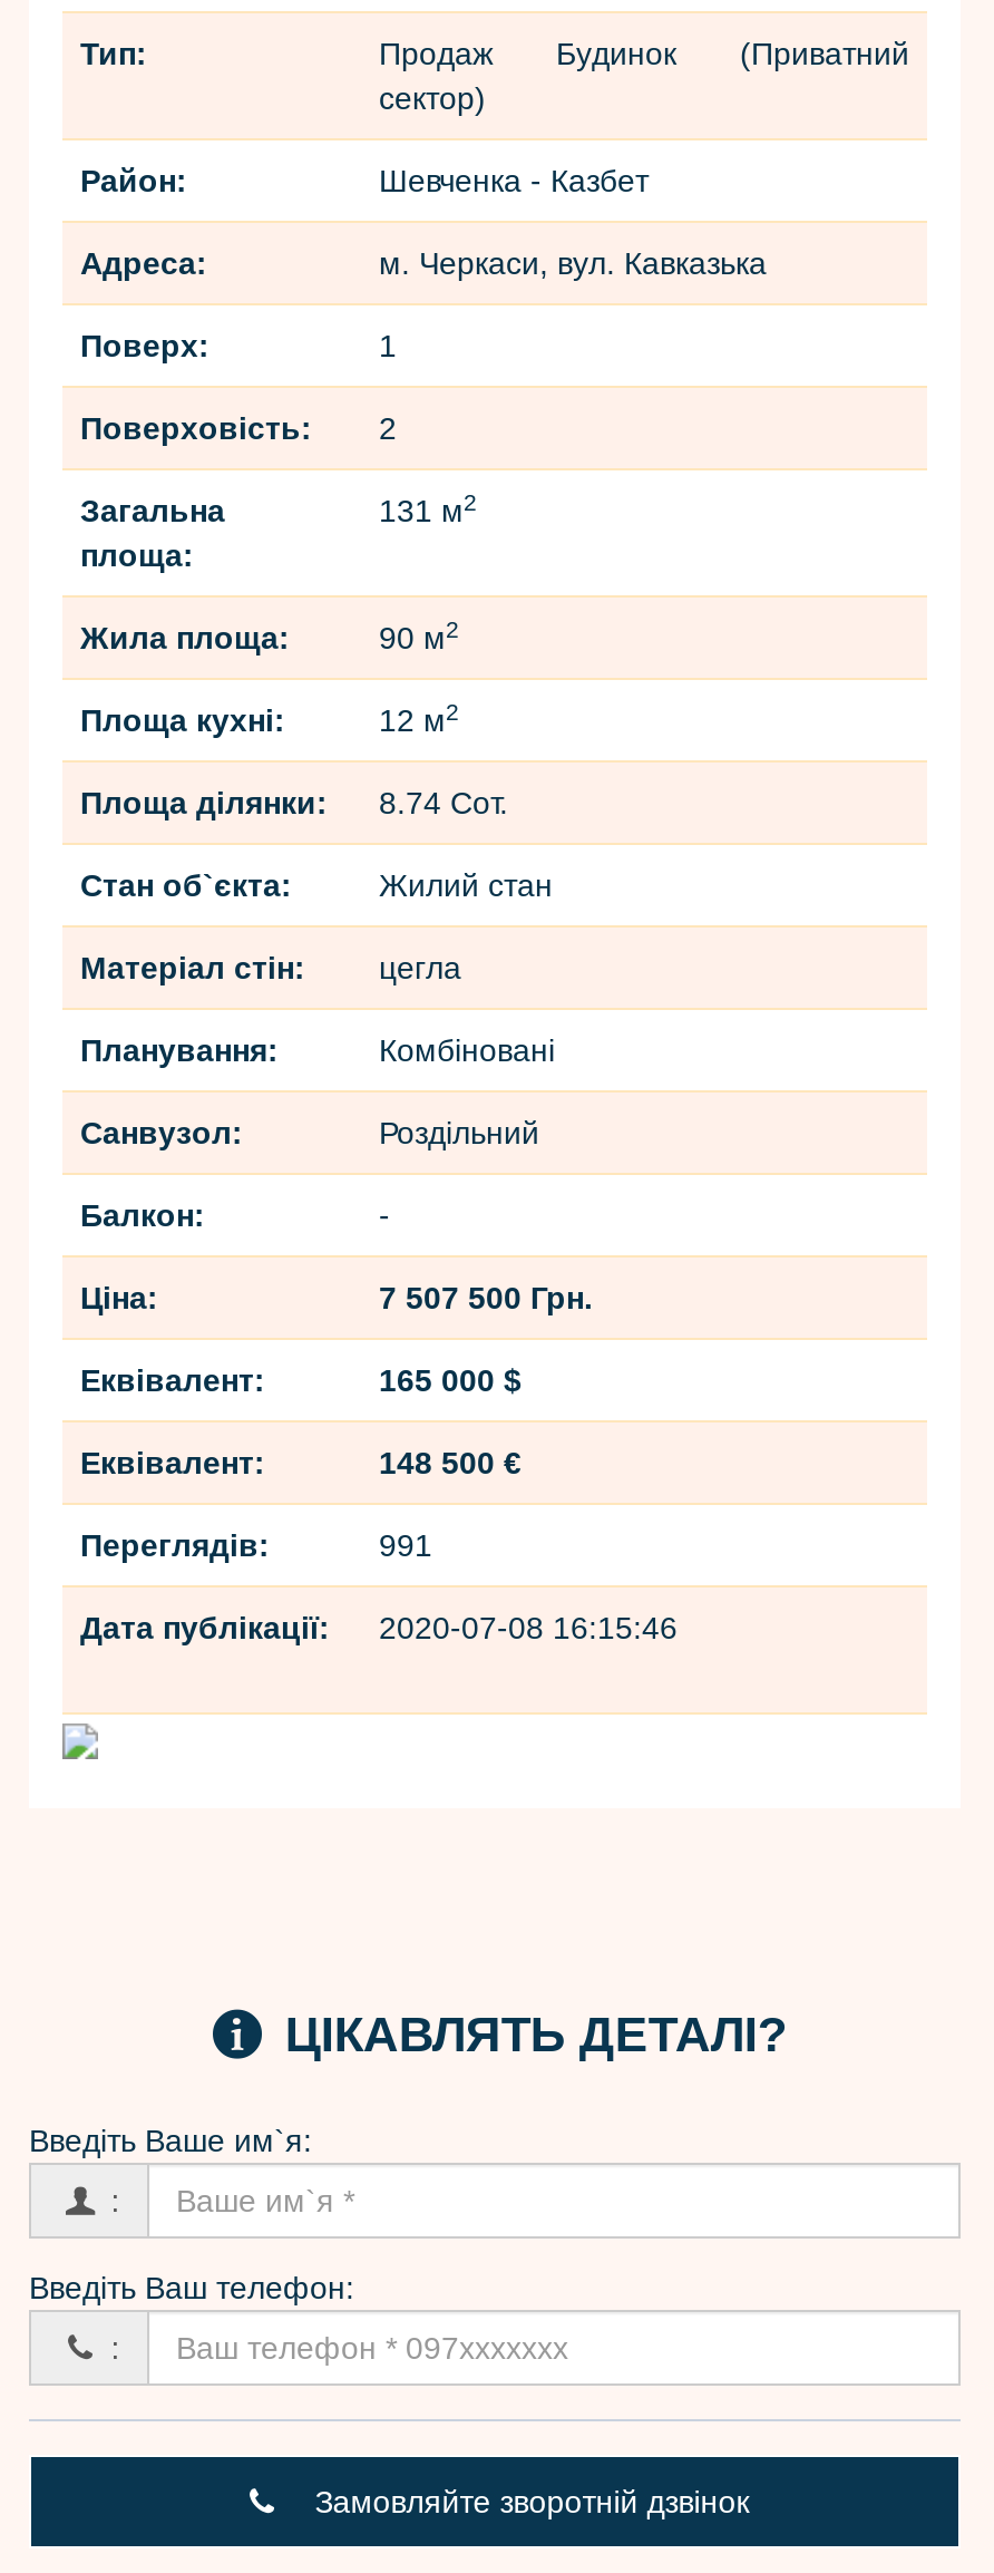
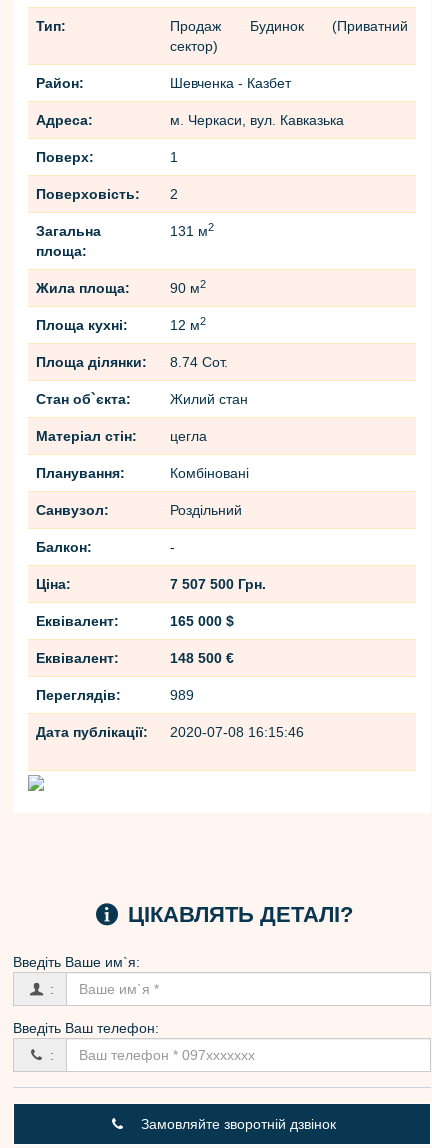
- 991
+ 989
